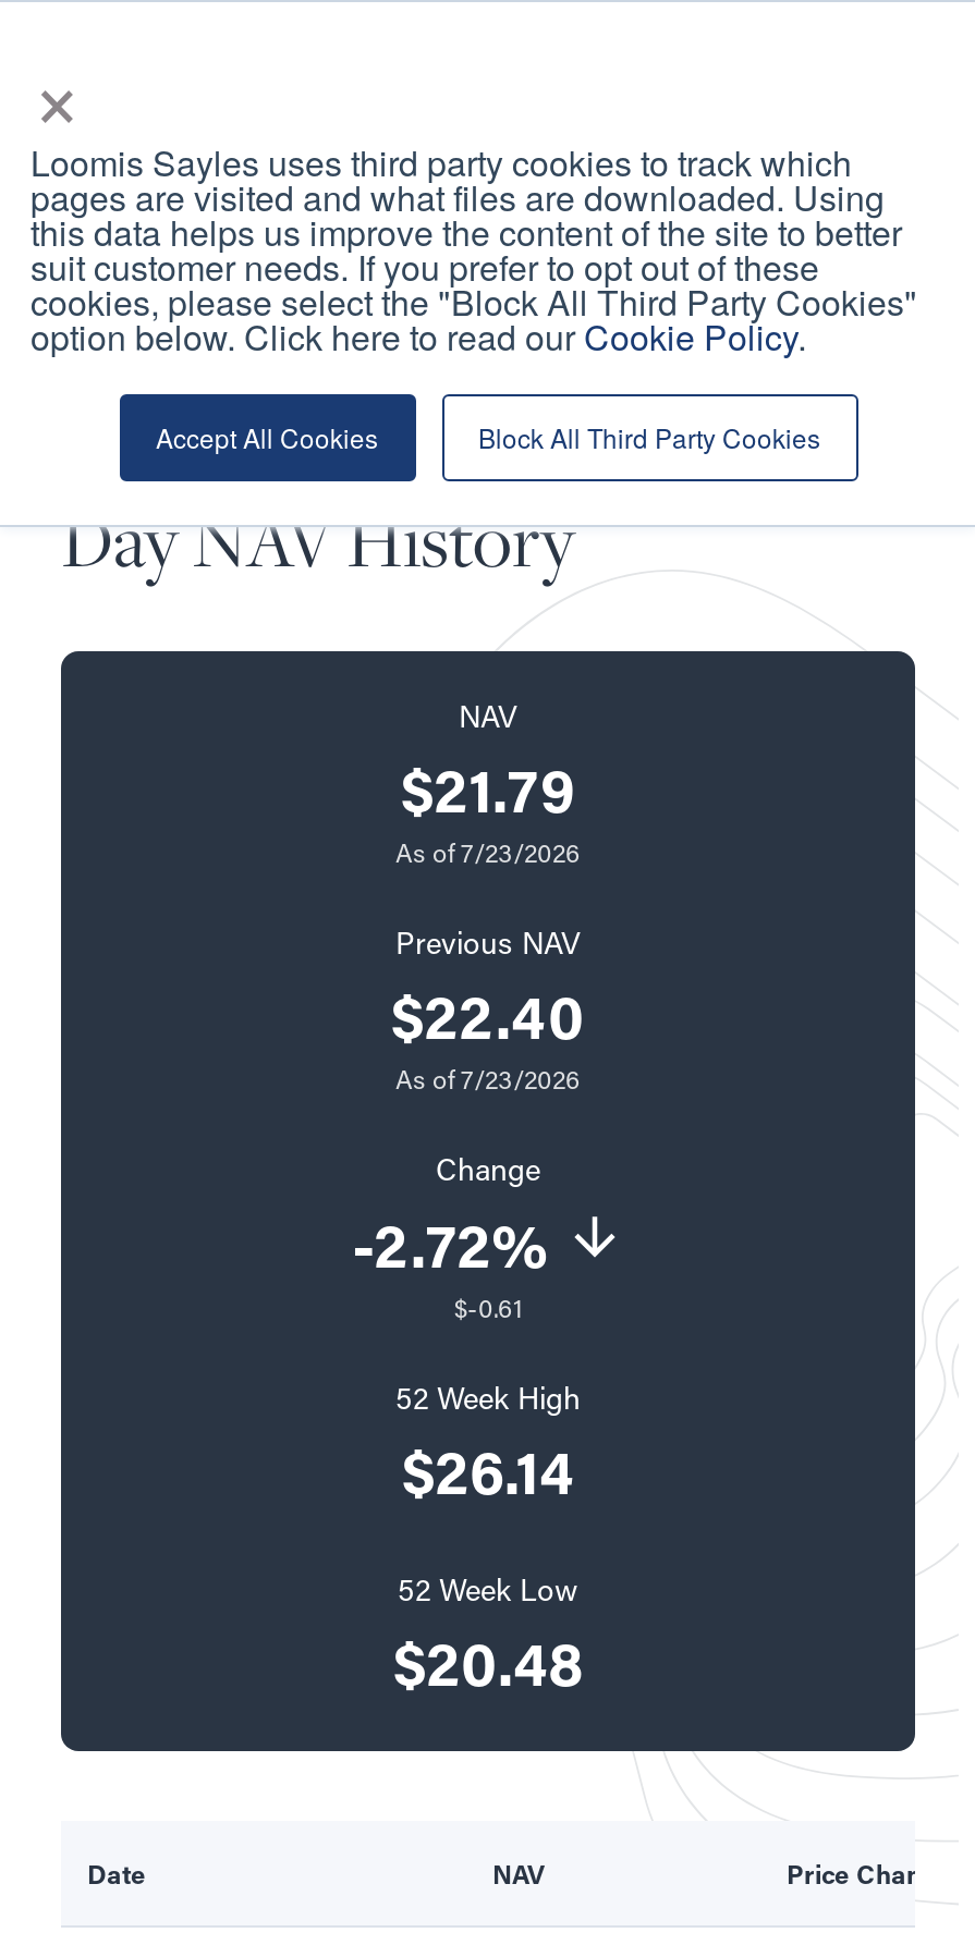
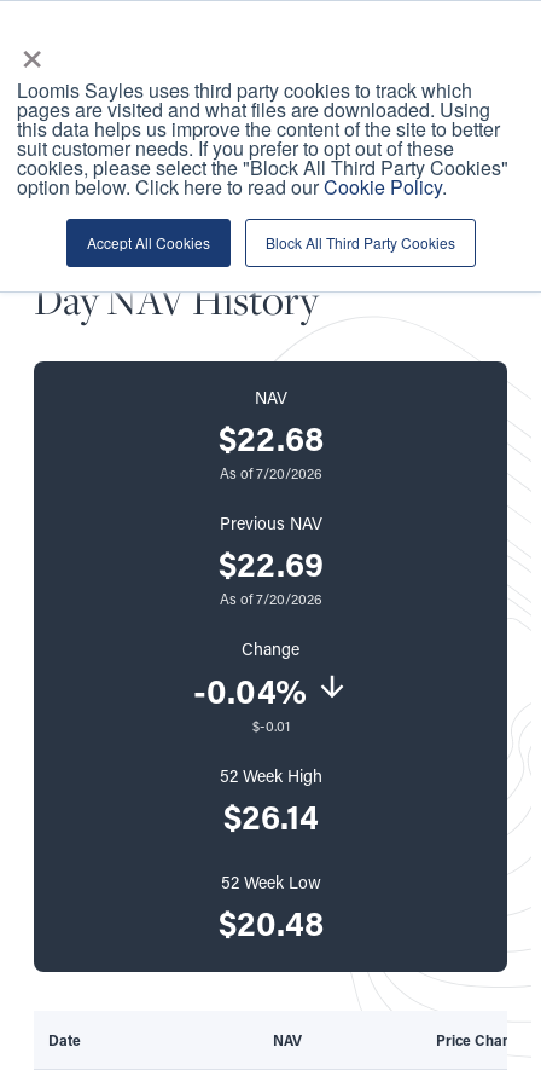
- $21.79
+ $22.68

- As of 7/23/2026
+ As of 7/20/2026

- $22.40
+ $22.69

- As of 7/23/2026
+ As of 7/20/2026

- -2.72%
+ -0.04%

- $-0.61
+ $-0.01
